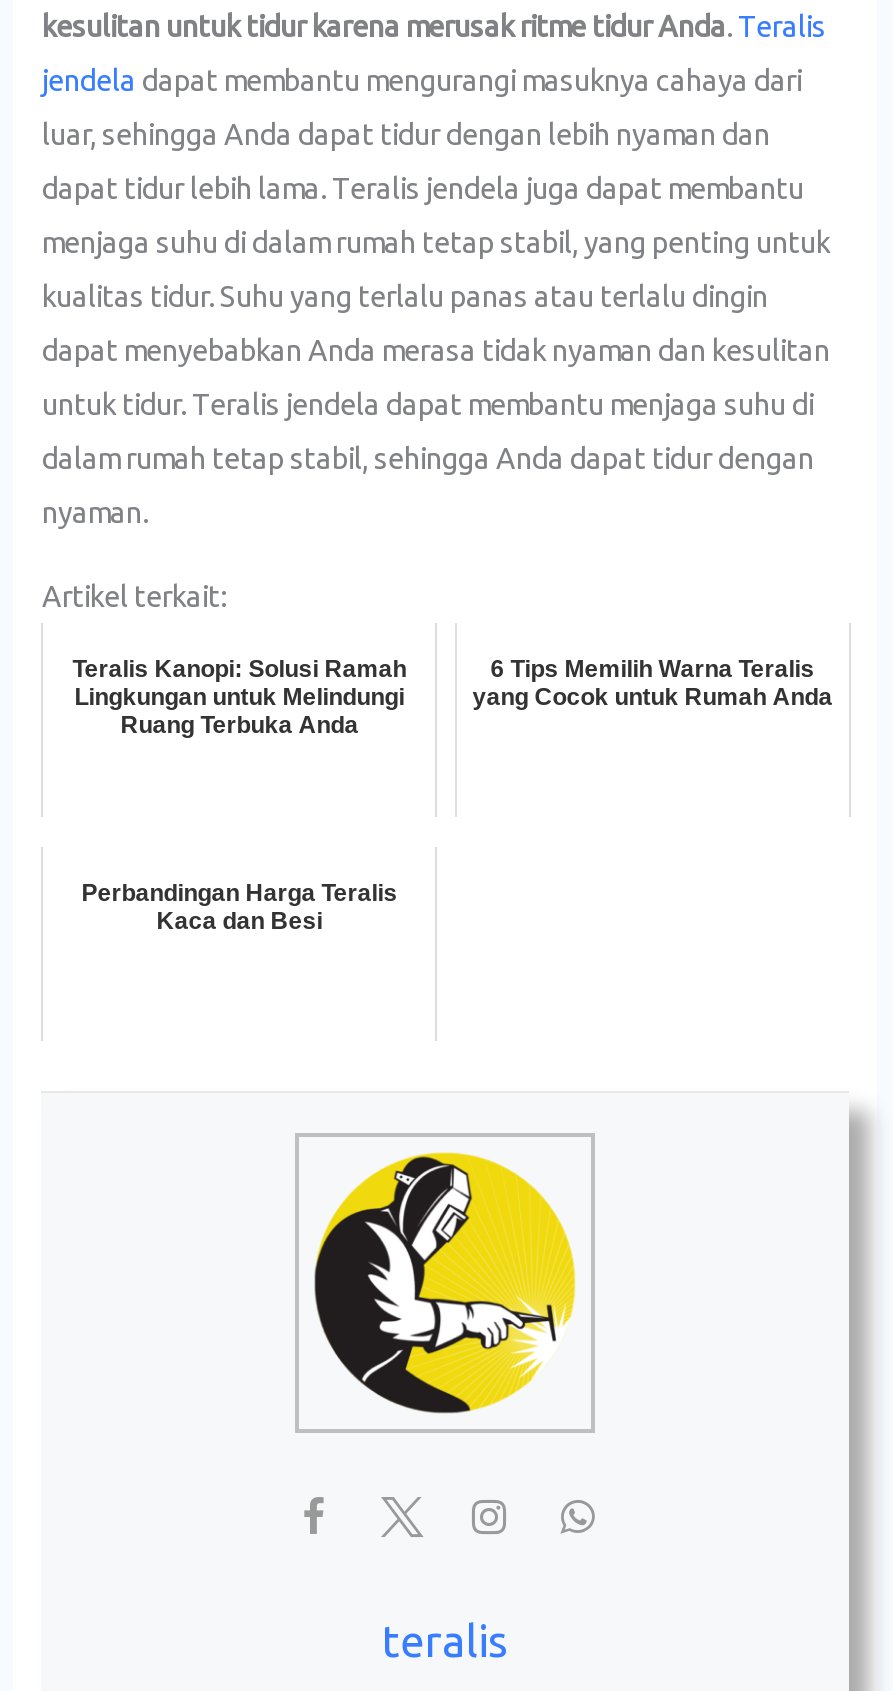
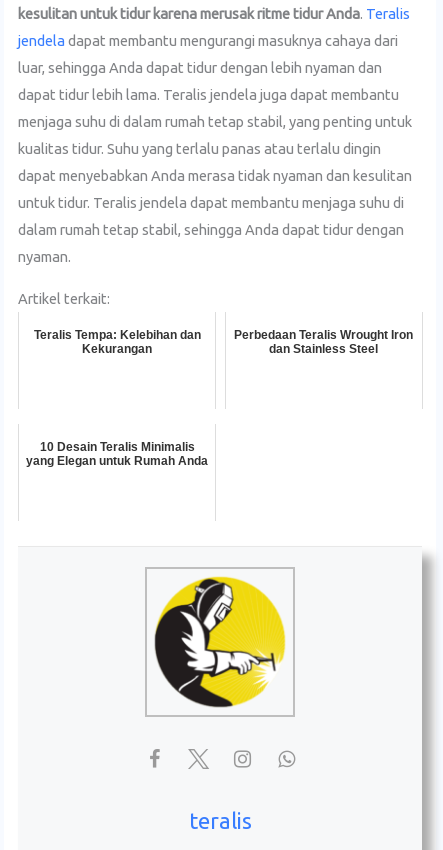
- Teralis Kanopi: Solusi Ramah
- Lingkungan untuk Melindungi
- Ruang Terbuka Anda
+ Teralis Tempa: Kelebihan dan
+ Kekurangan

- 6 Tips Memilih Warna Teralis
- yang Cocok untuk Rumah Anda
+ Perbedaan Teralis Wrought Iron
+ dan Stainless Steel

- Perbandingan Harga Teralis
- Kaca dan Besi
+ 10 Desain Teralis Minimalis
+ yang Elegan untuk Rumah Anda
